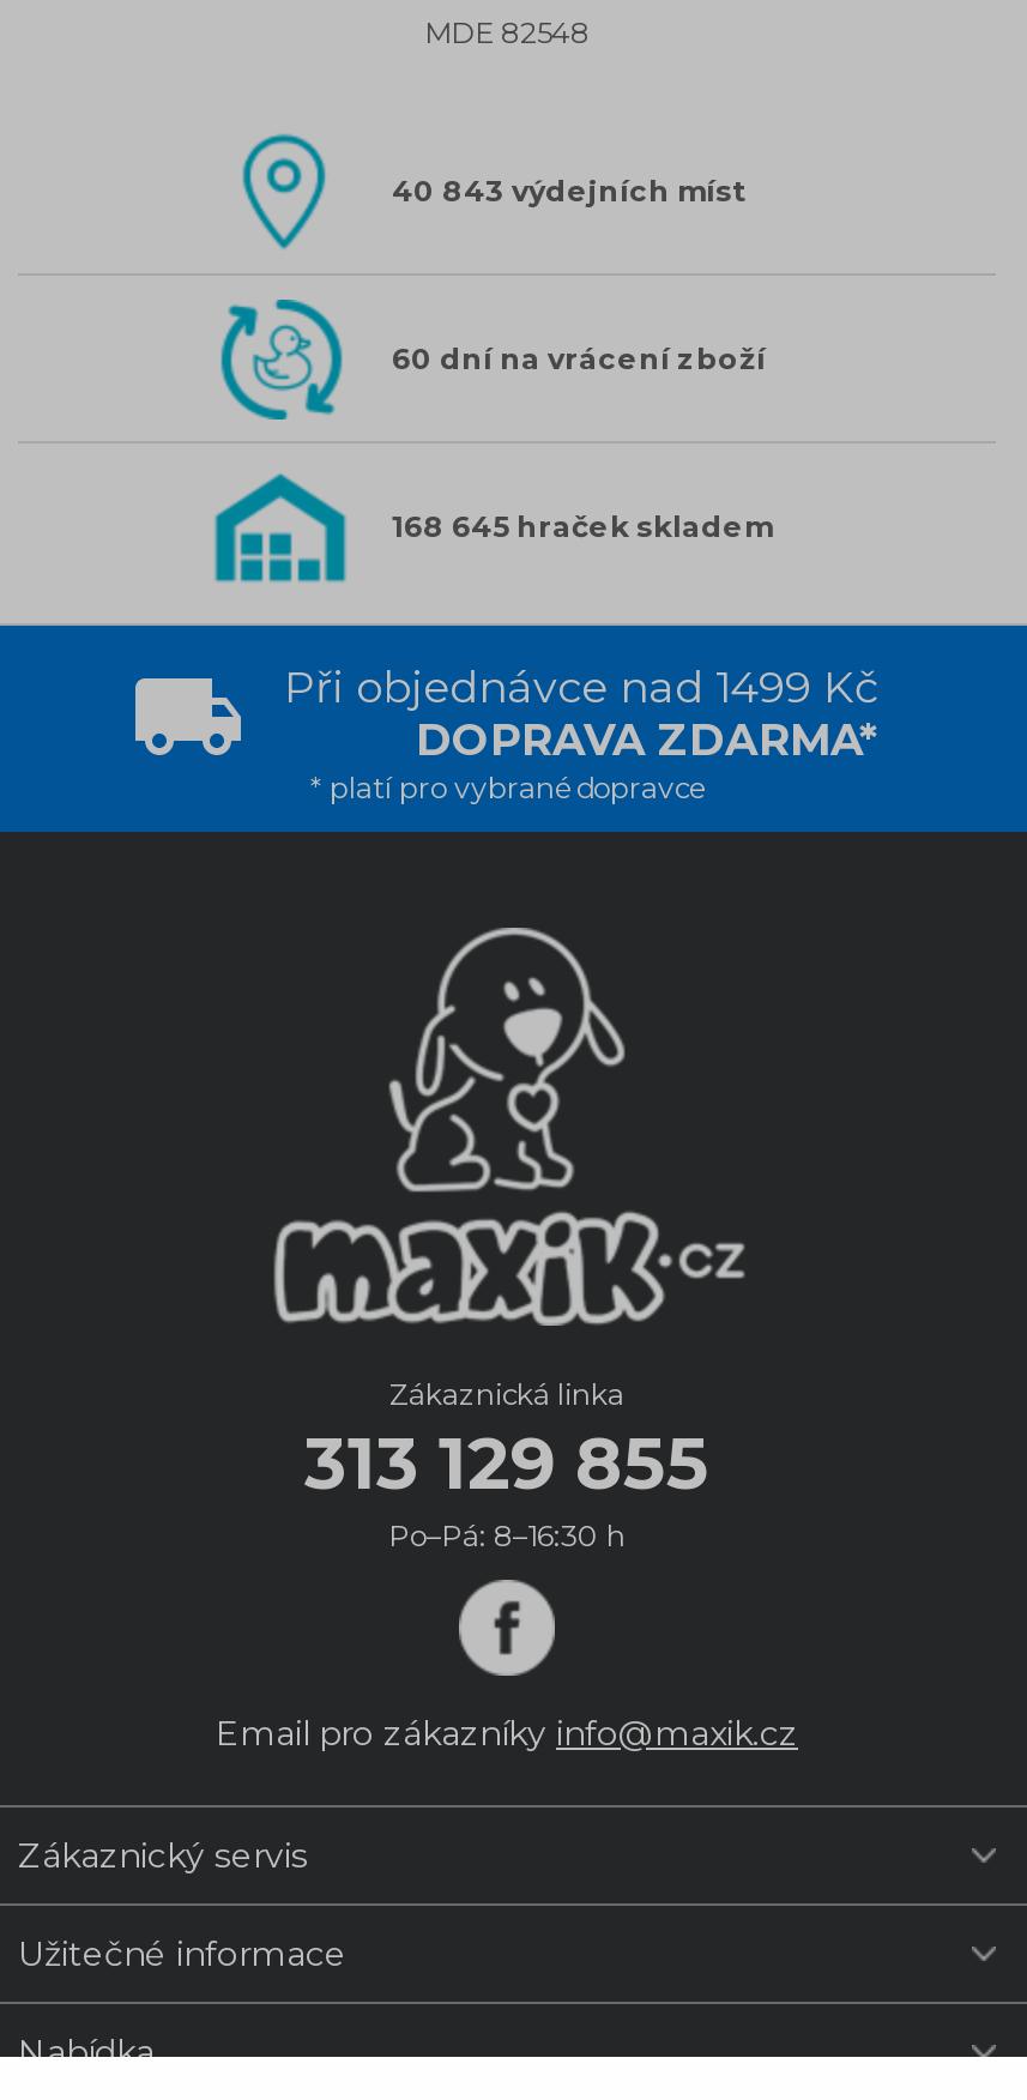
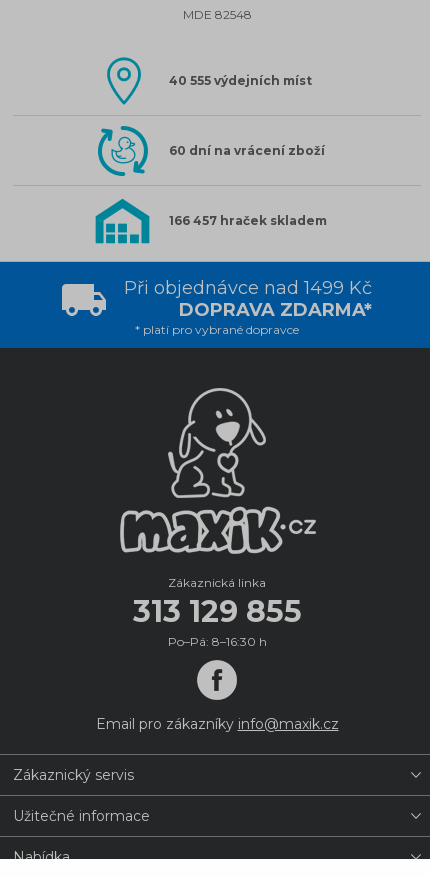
- 40 843 výdejních míst
+ 40 555 výdejních míst

- 168 645 hraček skladem
+ 166 457 hraček skladem
